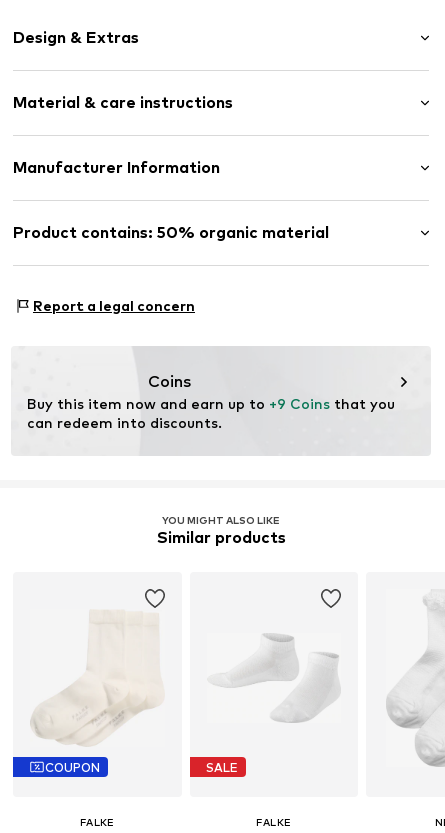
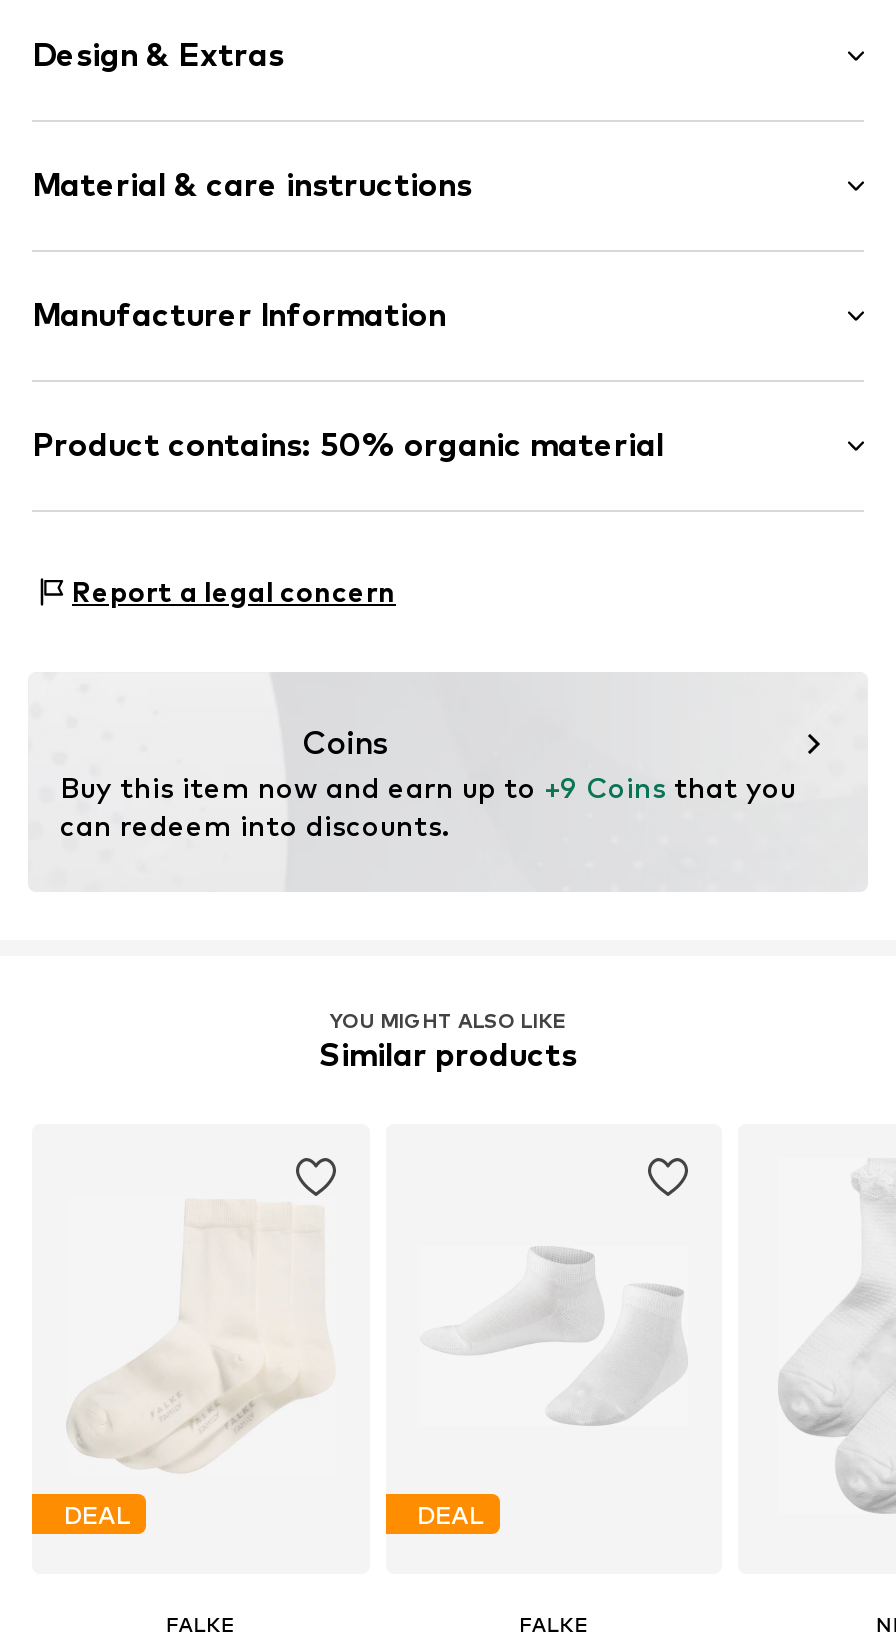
- COUPON
+ DEAL

- SALE
+ DEAL
